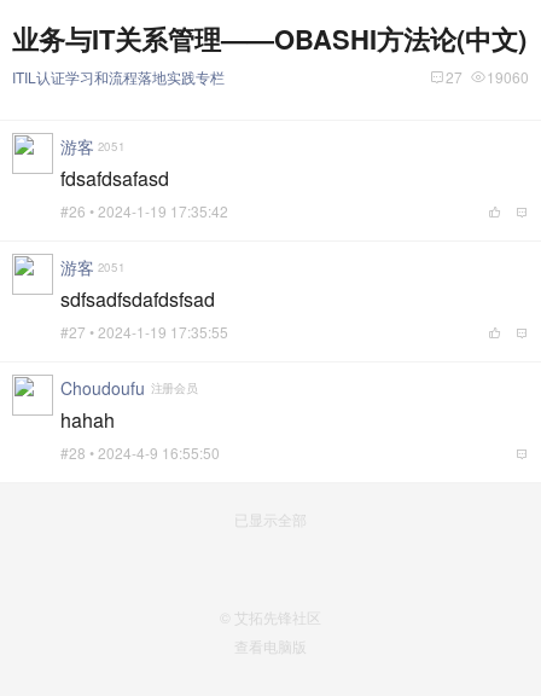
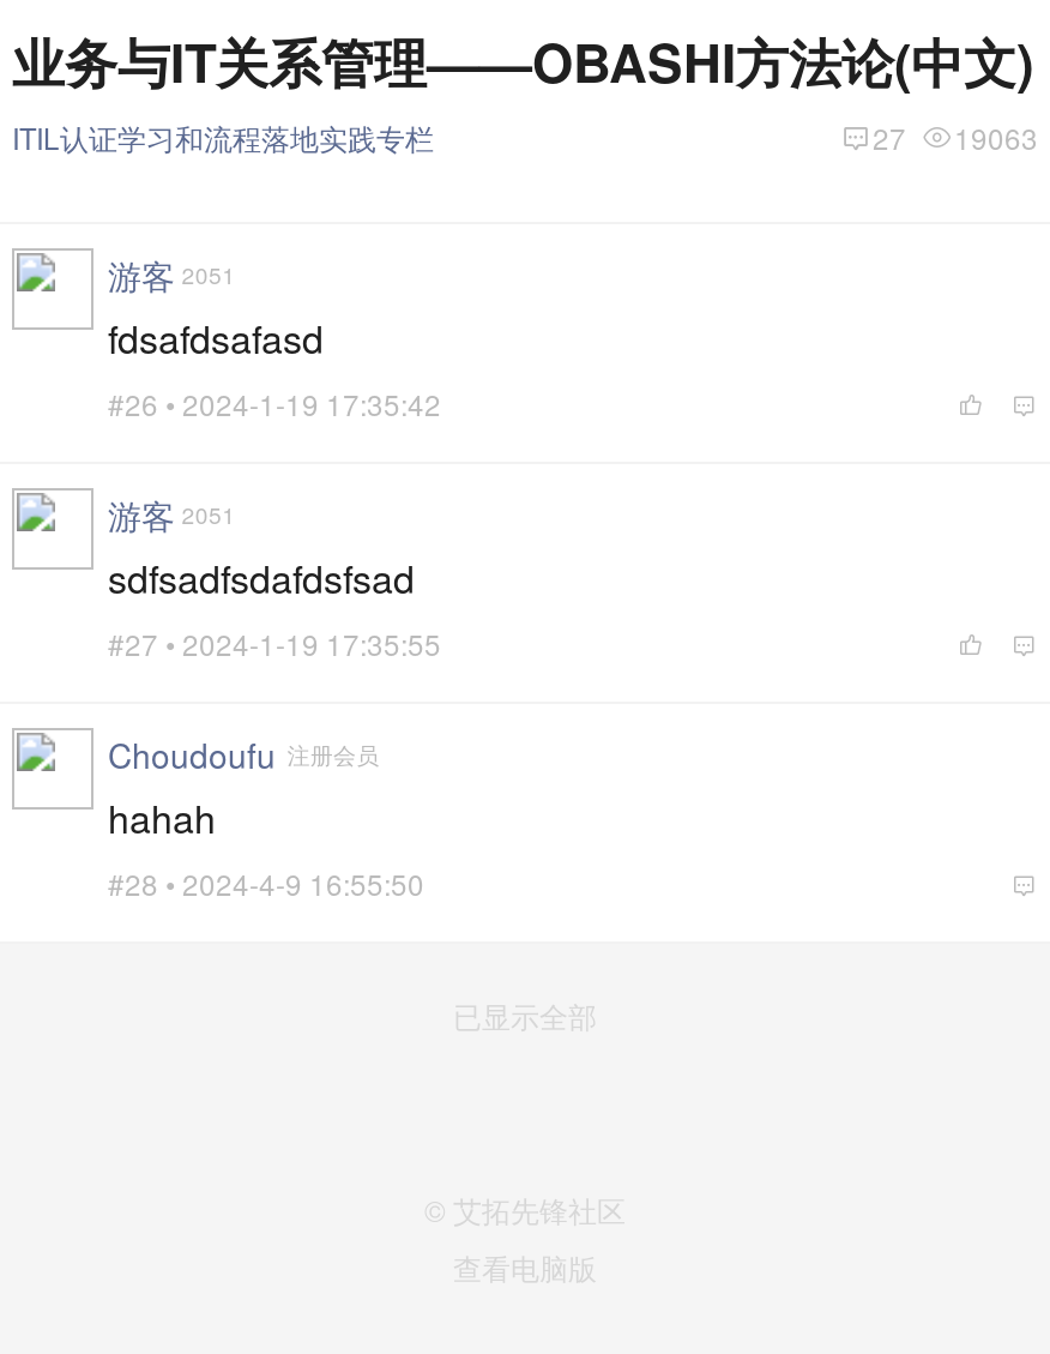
- 27 19060
+ 27 19063
